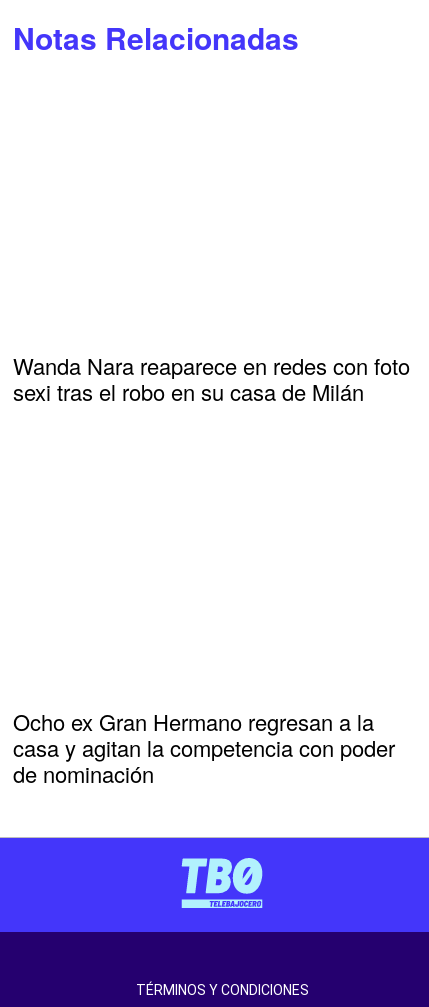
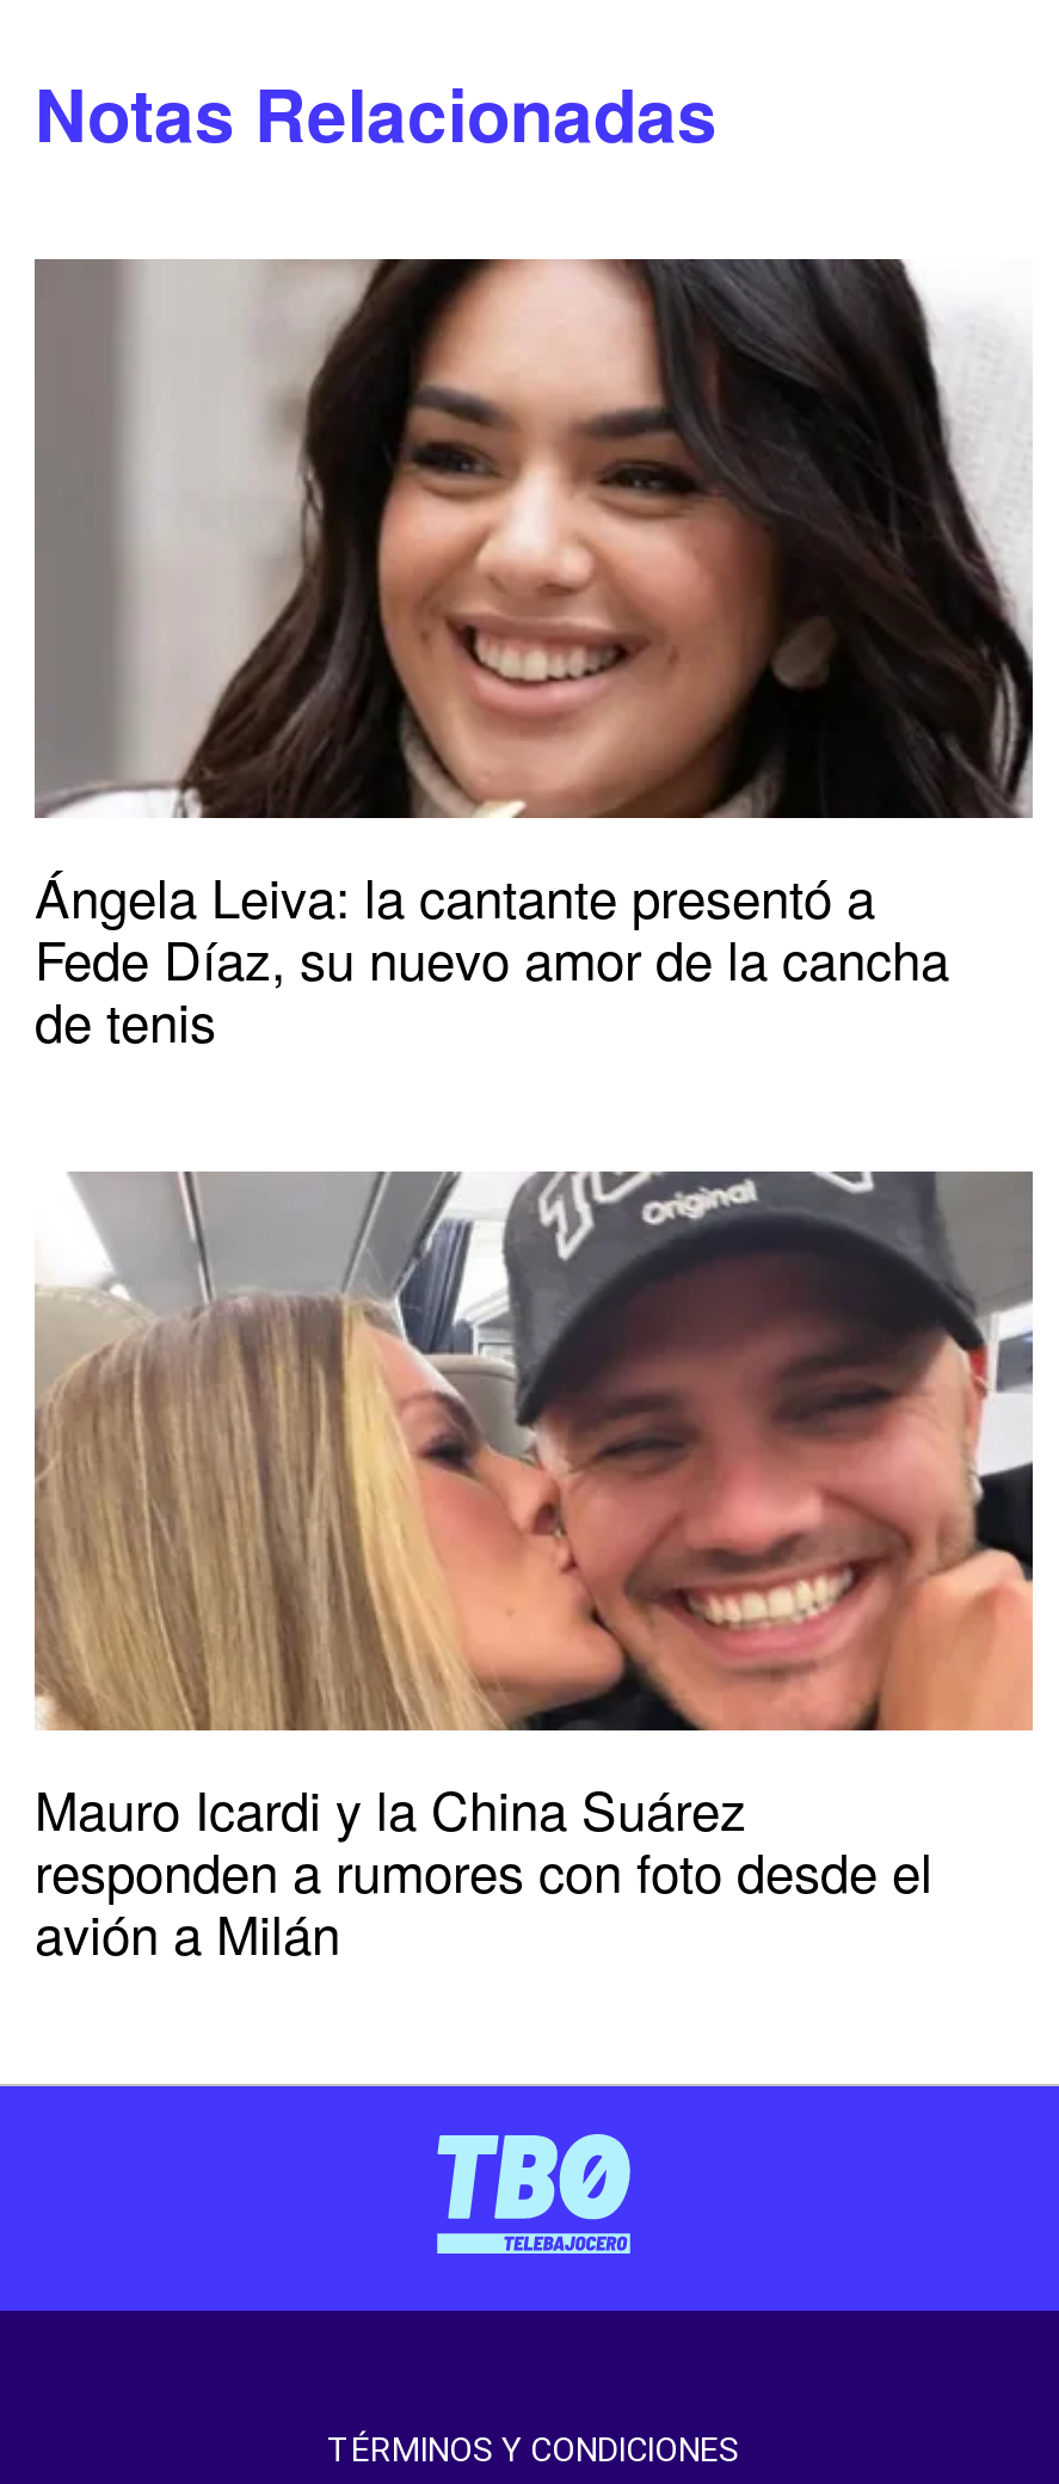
+ [image]

+ [image]

- Wanda Nara reaparece en redes con foto
- sexi tras el robo en su casa de Milán
+ Ángela Leiva: la cantante presentó a
+ Fede Díaz, su nuevo amor de la cancha
+ de tenis

- Ocho ex Gran Hermano regresan a la
- casa y agitan la competencia con poder
- de nominación
+ Mauro Icardi y la China Suárez
+ responden a rumores con foto desde el
+ avión a Milán
